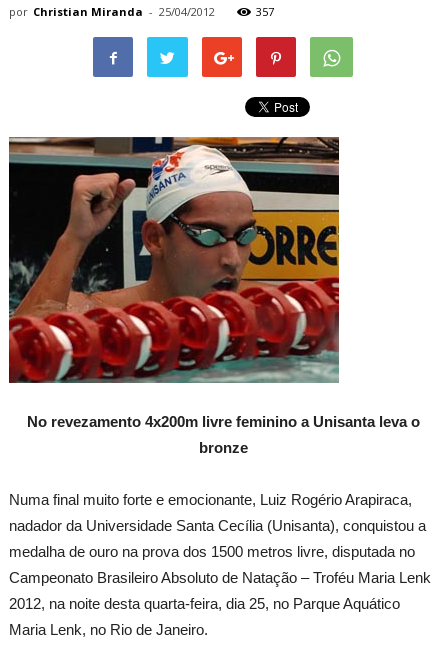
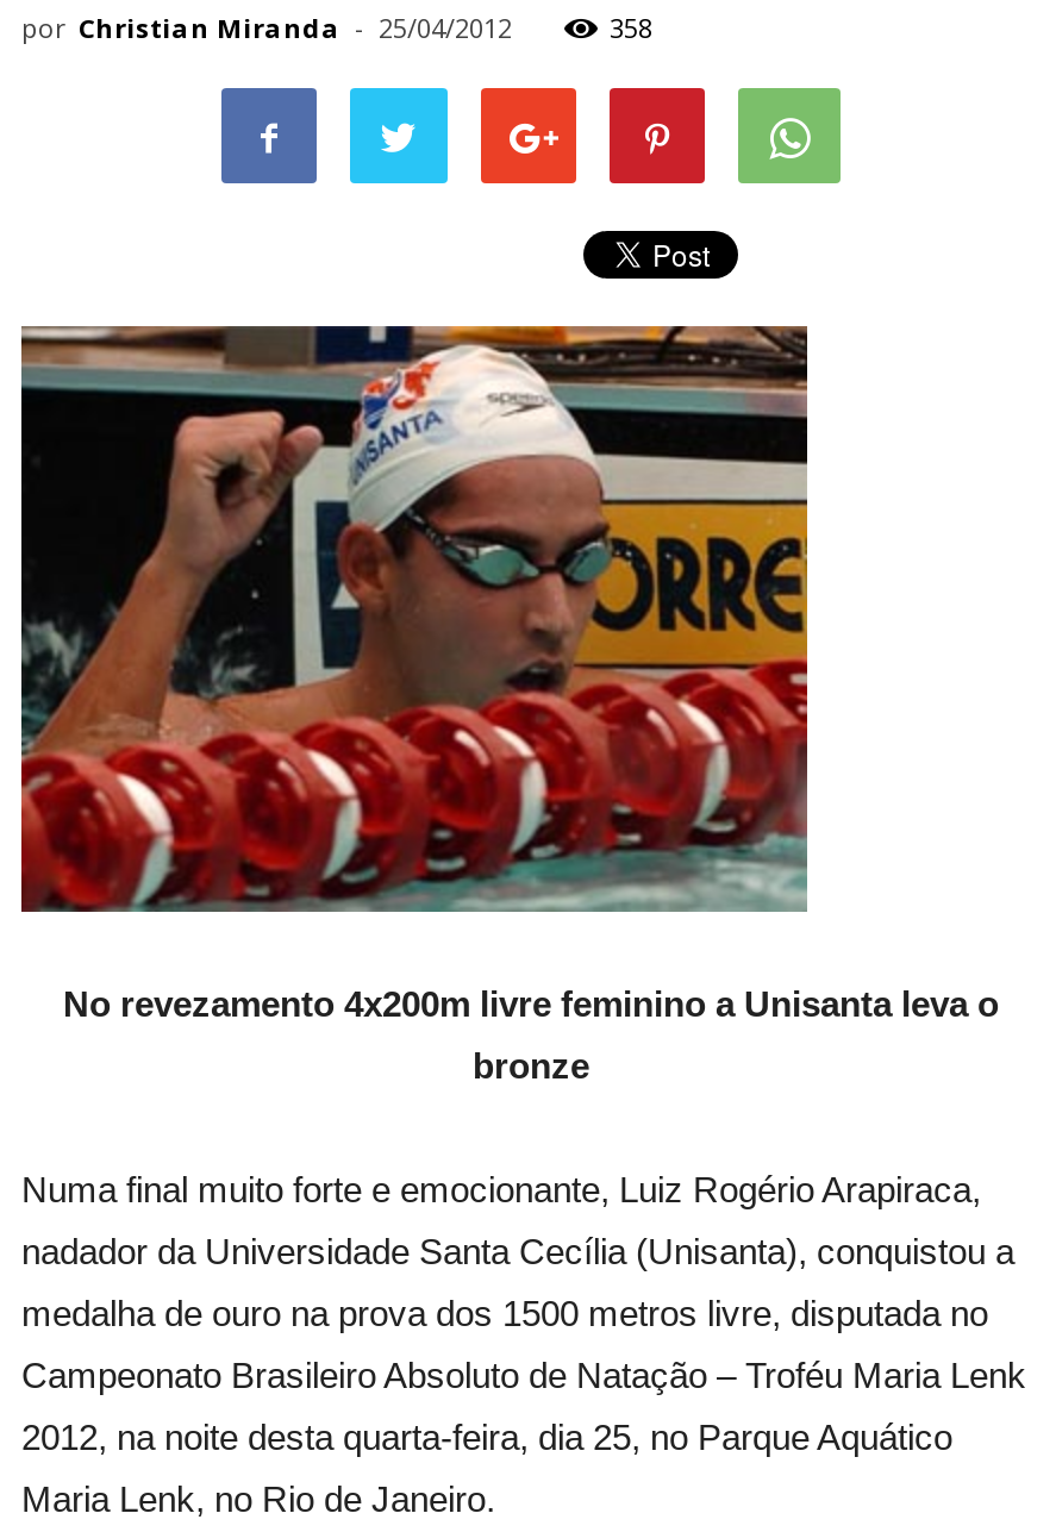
- 357
+ 358
